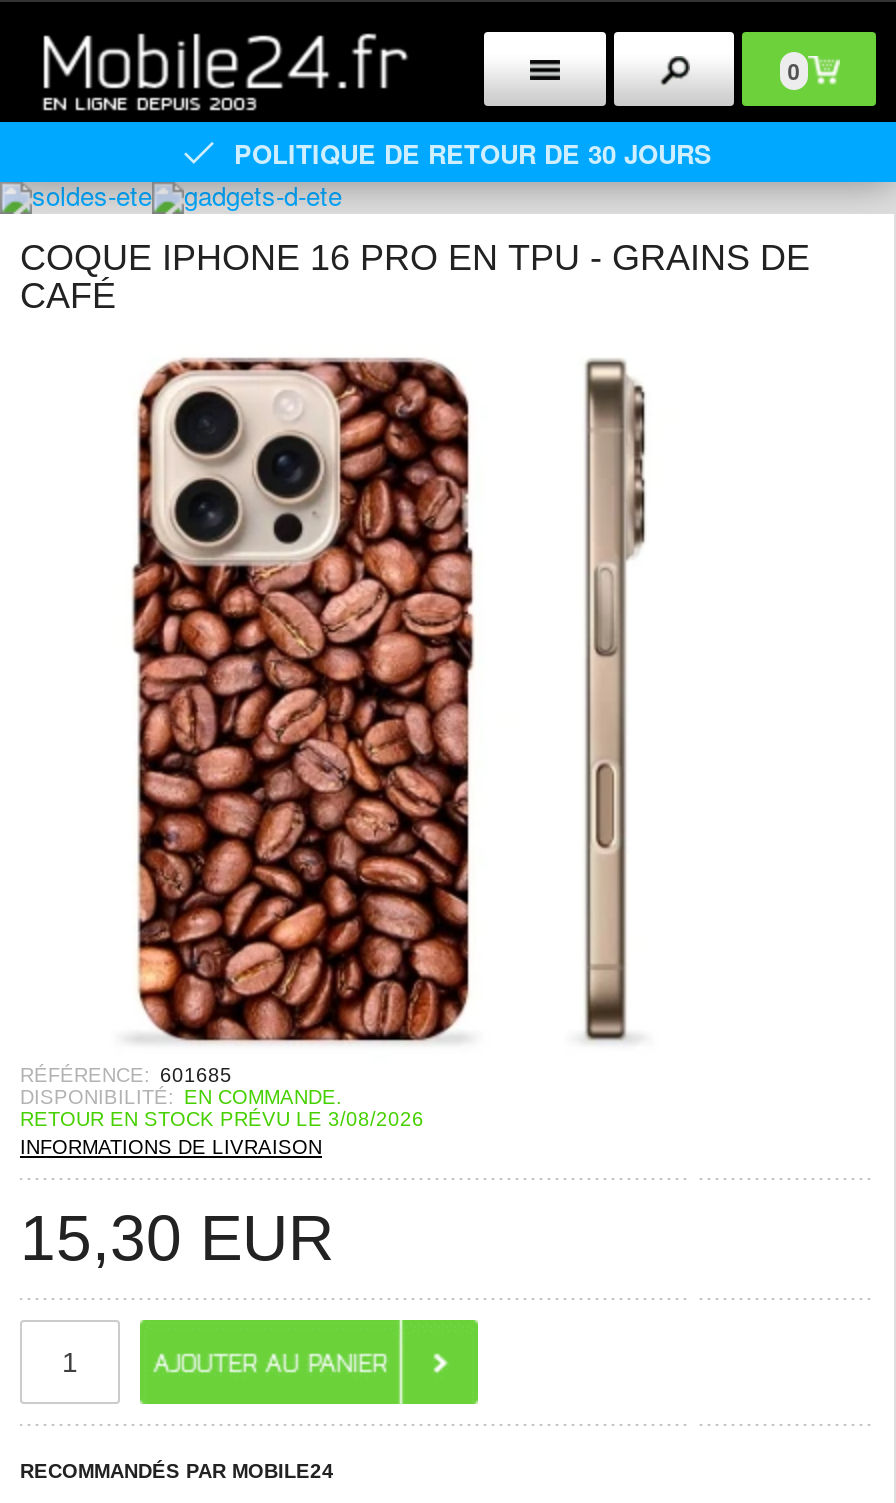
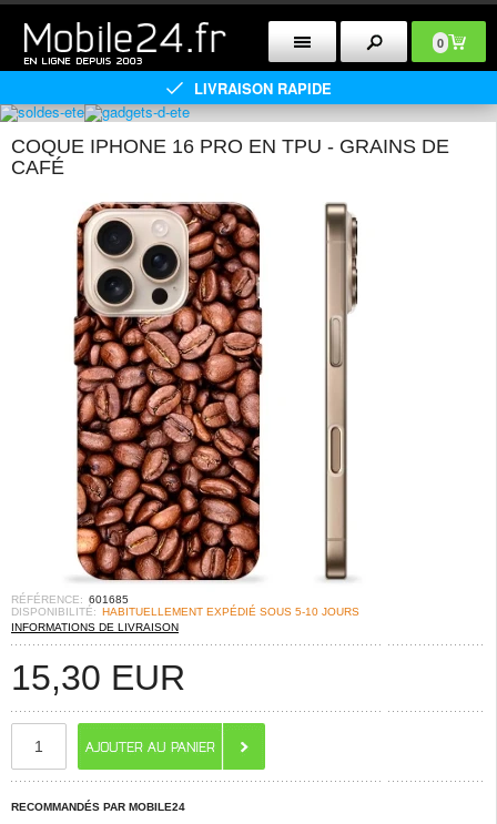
- POLITIQUE DE RETOUR DE 30 JOURS
+ LIVRAISON RAPIDE

- DISPONIBILITÉ: EN COMMANDE.
- RETOUR EN STOCK PRÉVU LE 3/08/2026
+ DISPONIBILITÉ: HABITUELLEMENT EXPÉDIÉ SOUS 5-10 JOURS
